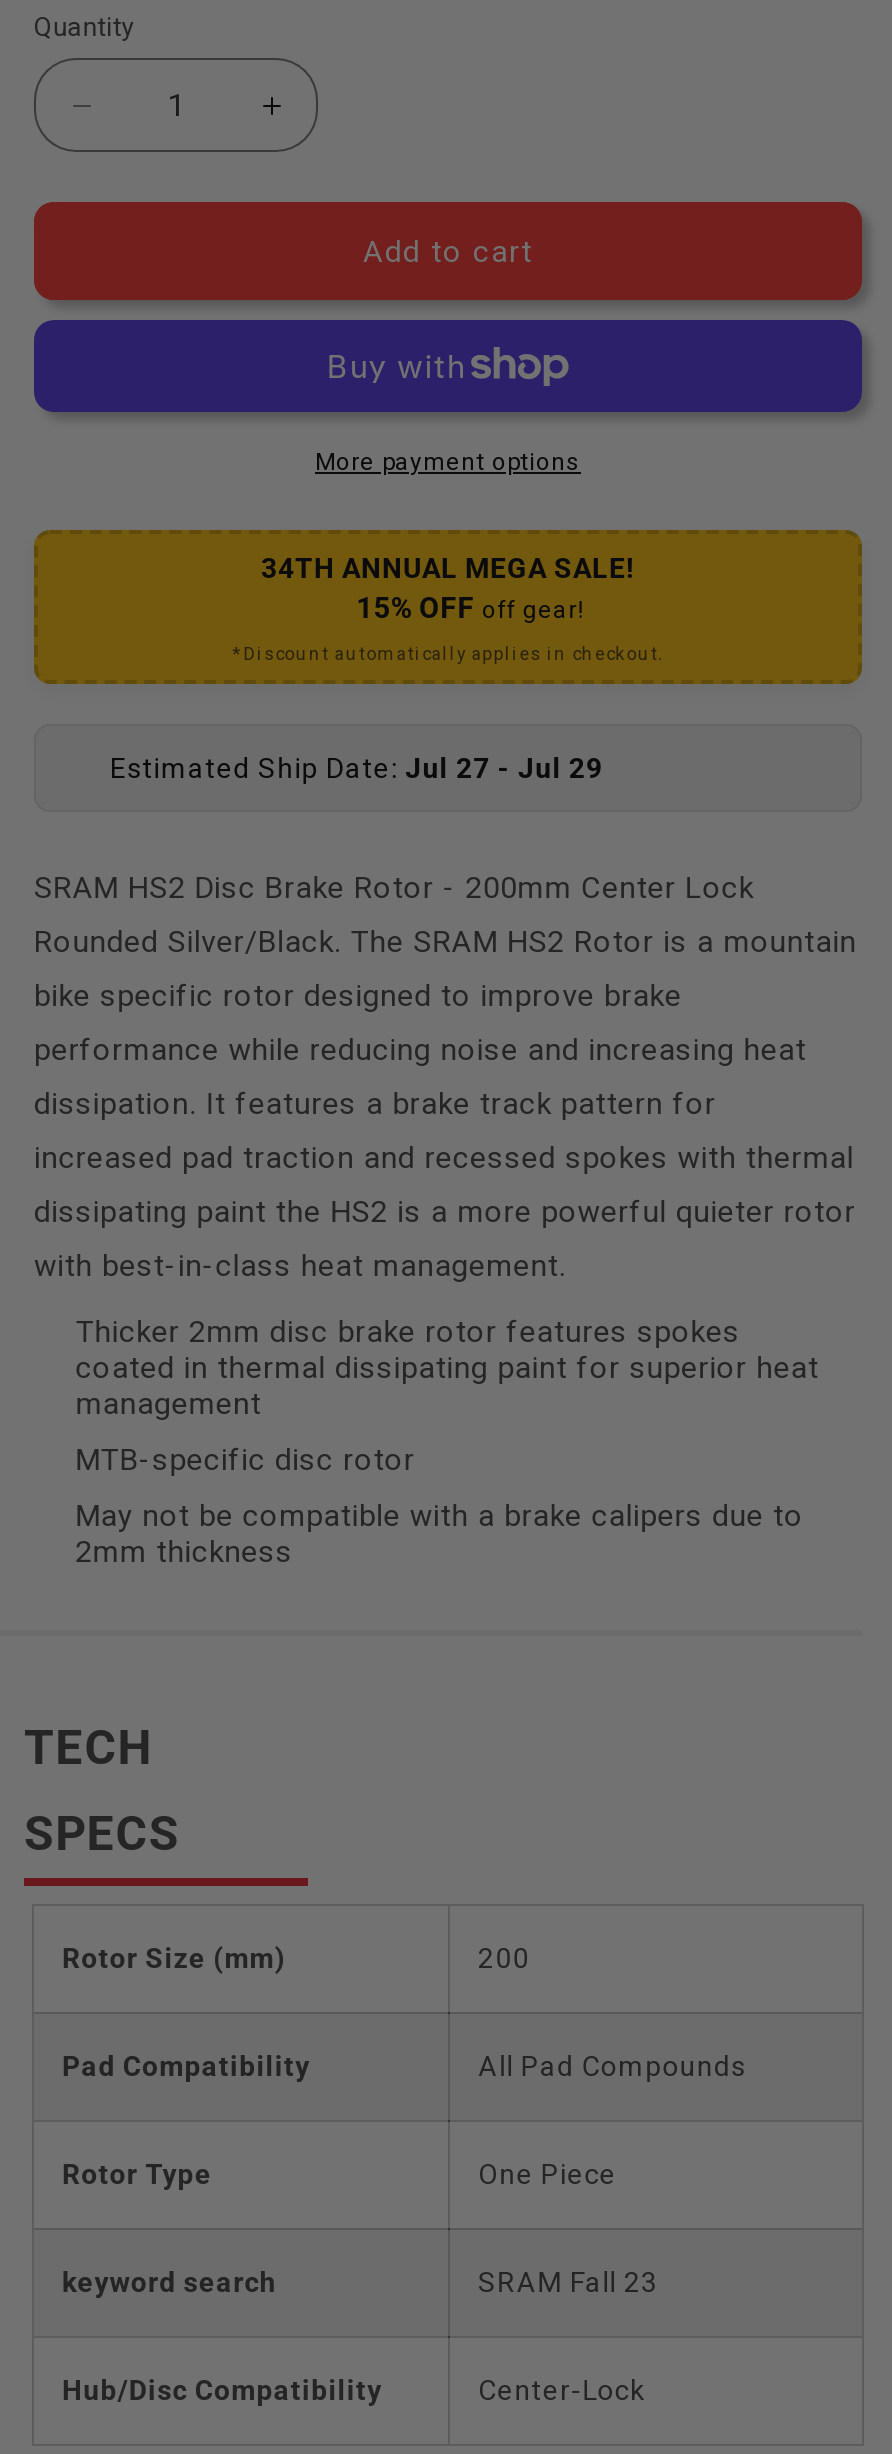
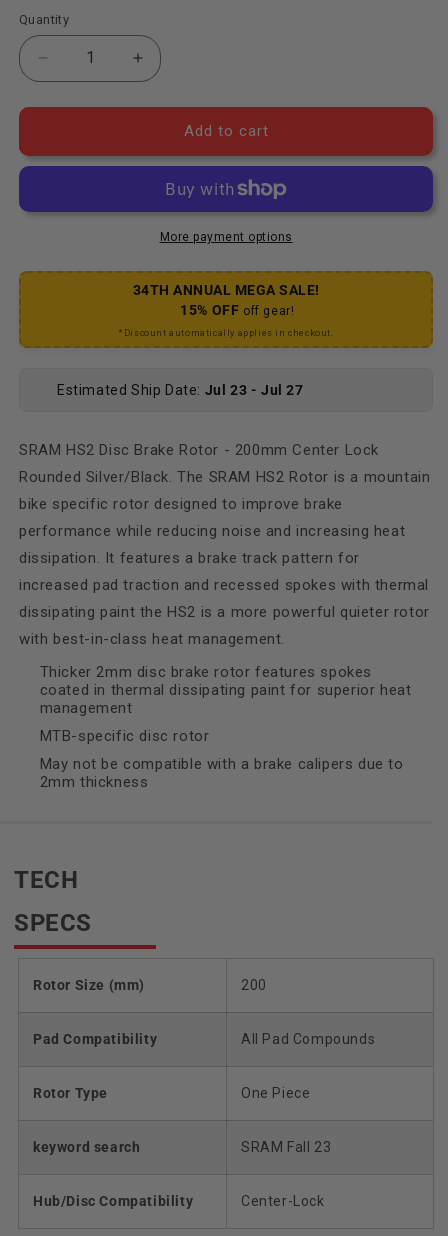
- Estimated Ship Date: Jul 27 - Jul 29
+ Estimated Ship Date: Jul 23 - Jul 27
